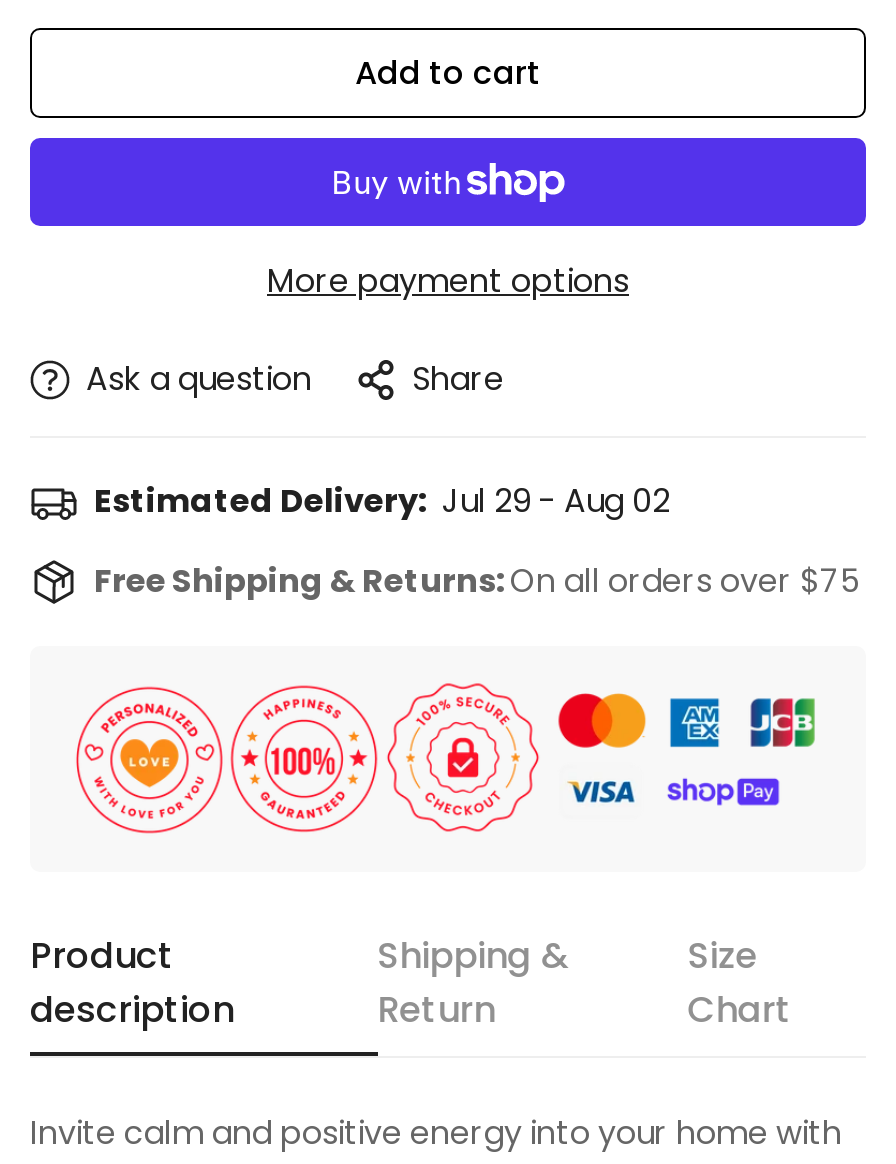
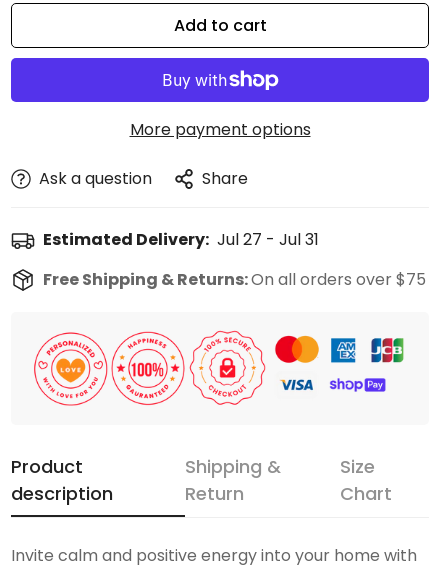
- Estimated Delivery: Jul 29 - Aug 02
+ Estimated Delivery: Jul 27 - Jul 31
